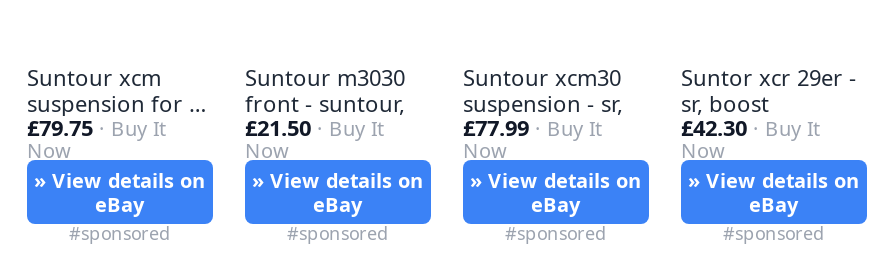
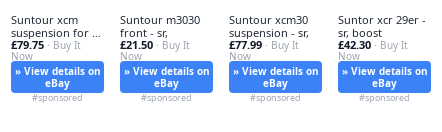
- front - suntour,
+ front - sr,
